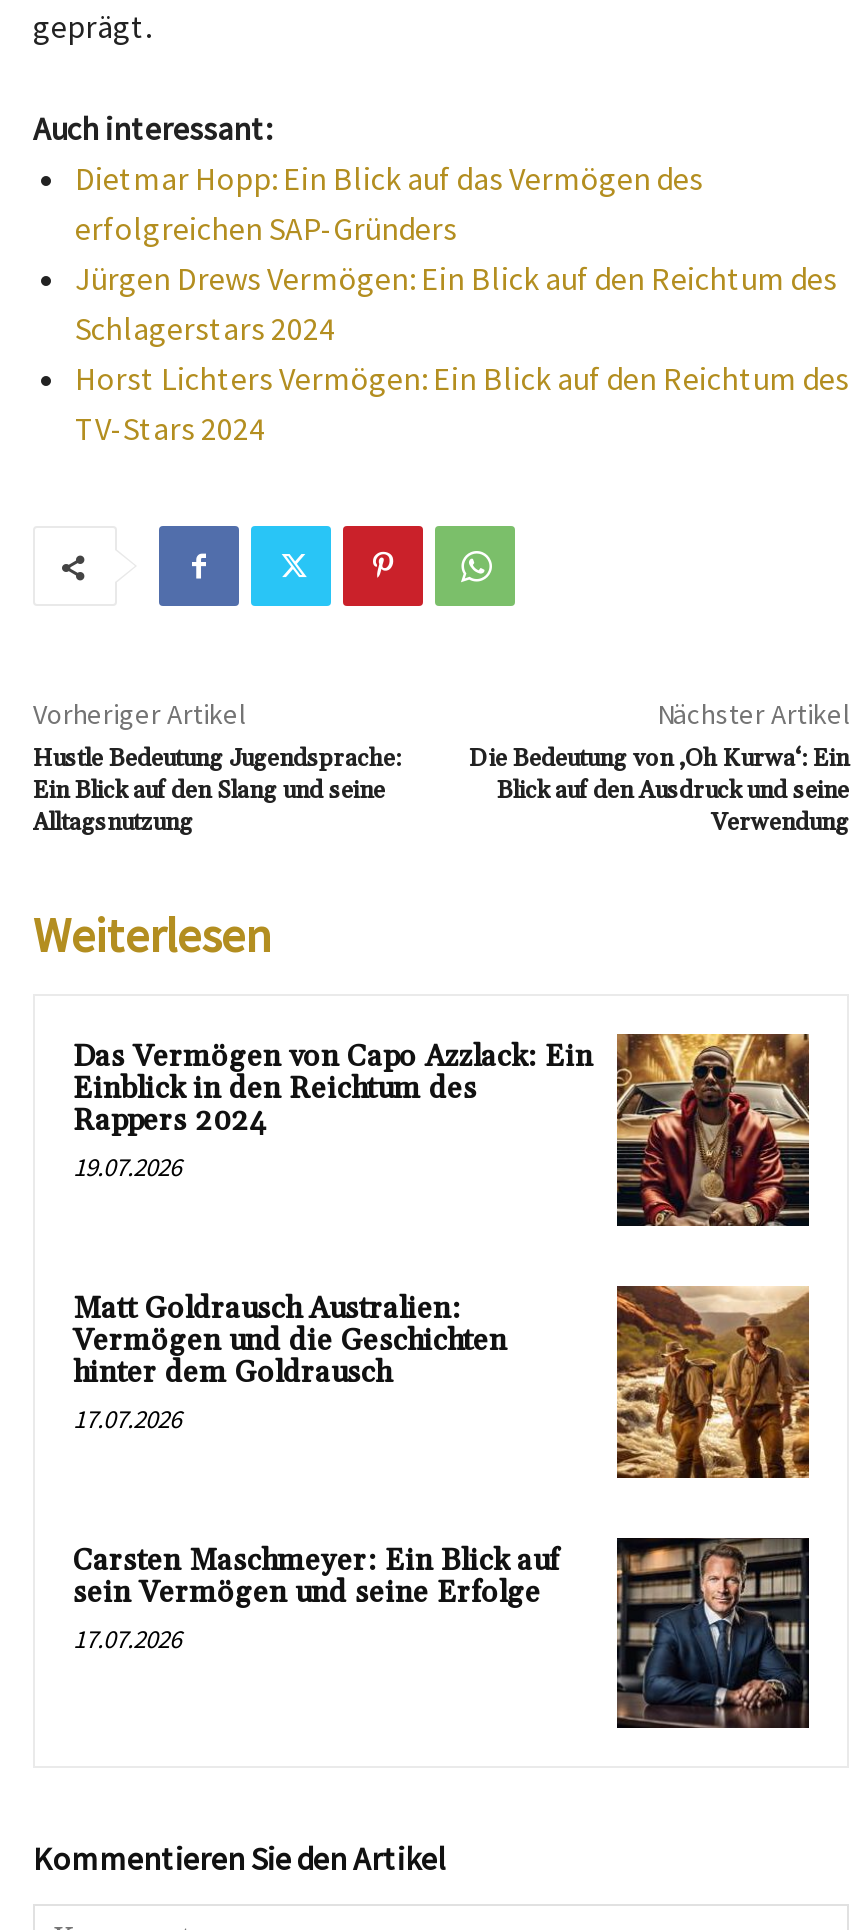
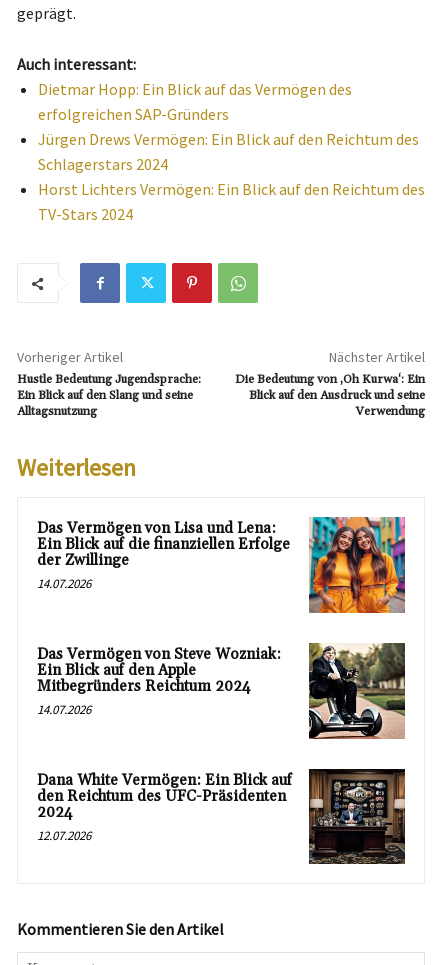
- [image]
- Das Vermögen von Capo Azzlack: Ein
- Einblick in den Reichtum des
- Rappers 2024
- 19.07.2026
+ [image]
+ Das Vermögen von Lisa und Lena:
+ Ein Blick auf die finanziellen Erfolge
+ der Zwillinge
+ 14.07.2026

- Matt Goldrausch Australien:
- Vermögen und die Geschichten
- hinter dem Goldrausch
- 17.07.2026
+ Das Vermögen von Steve Wozniak:
+ Ein Blick auf den Apple
+ Mitbegründers Reichtum 2024
+ 14.07.2026

- [image]
+ [image]

- [image]
- Carsten Maschmeyer: Ein Blick auf
- sein Vermögen und seine Erfolge
- 17.07.2026
+ [image]
+ Dana White Vermögen: Ein Blick auf
+ den Reichtum des UFC-Präsidenten
+ 2024
+ 12.07.2026
